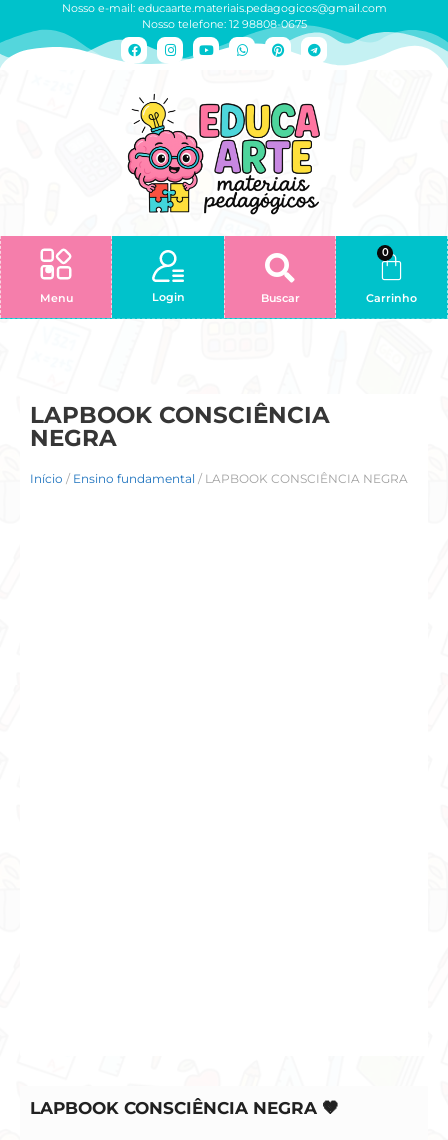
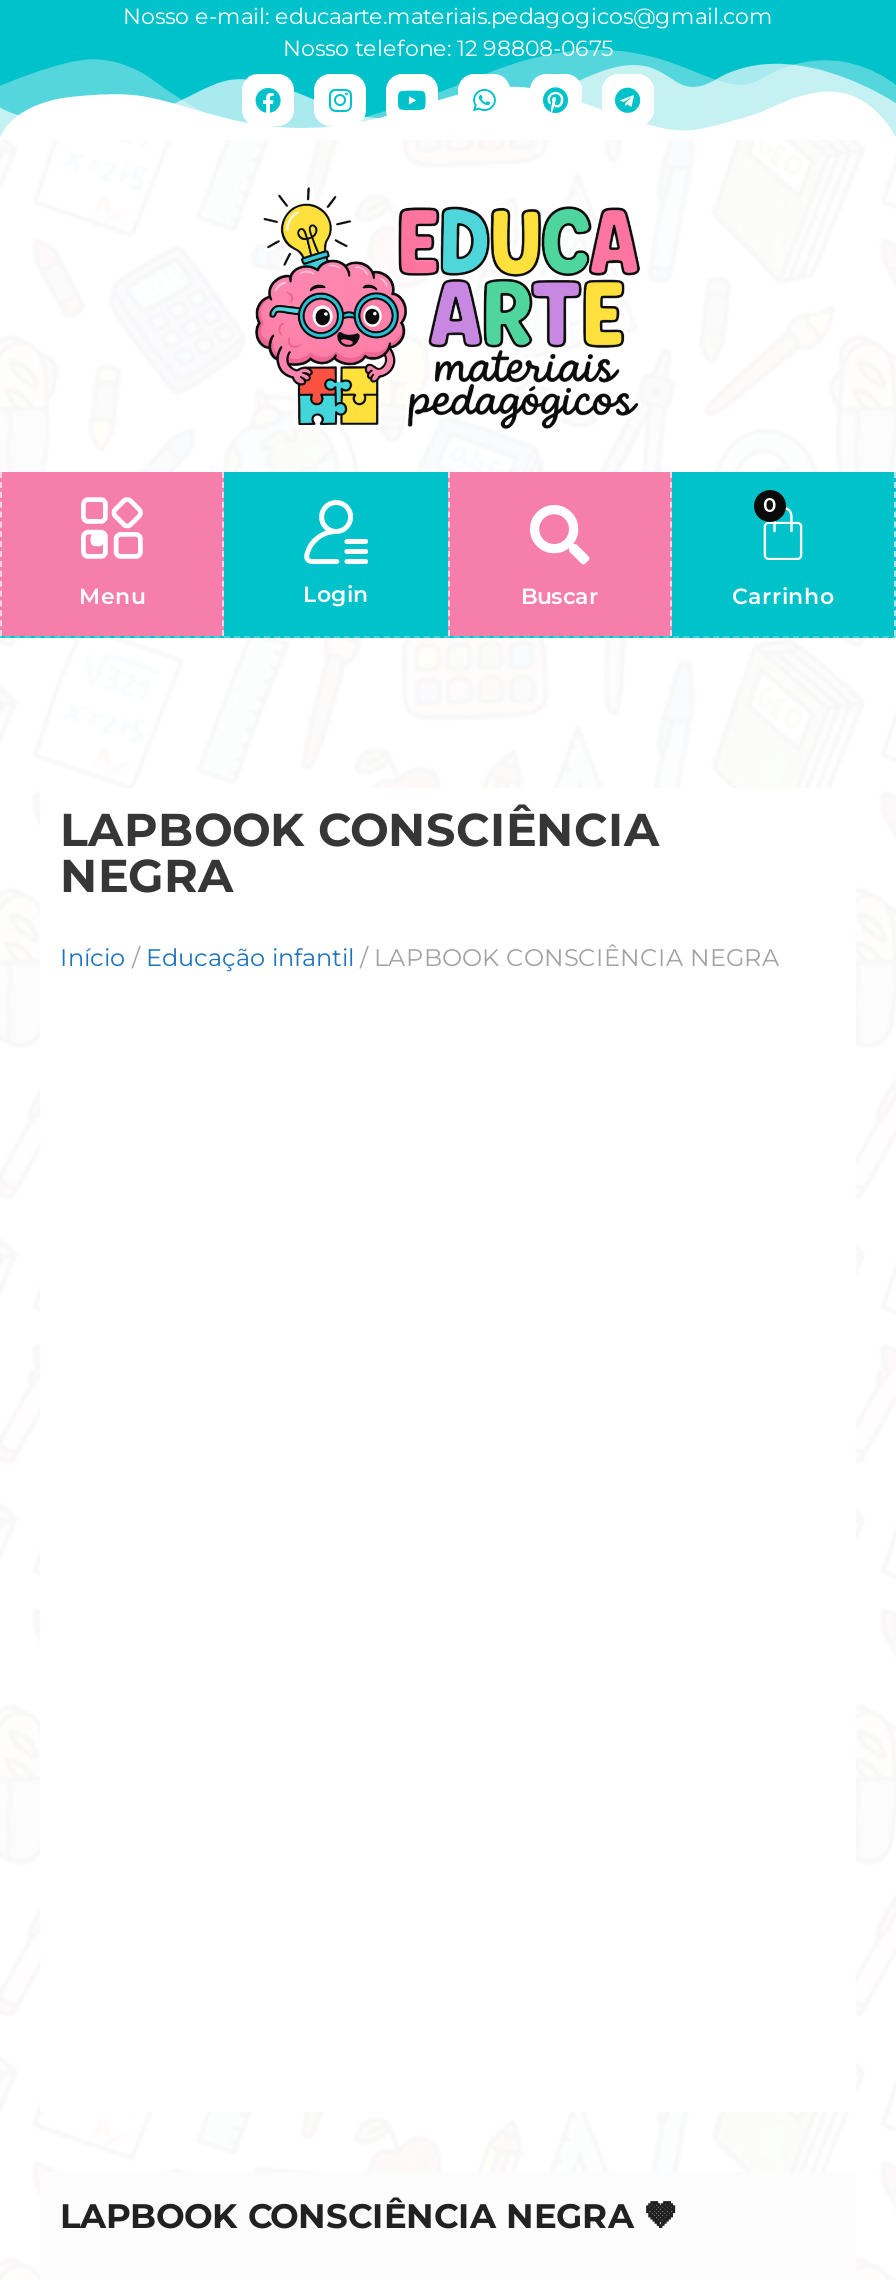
- Início / Ensino fundamental / LAPBOOK CONSCIÊNCIA NEGRA
+ Início / Educação infantil / LAPBOOK CONSCIÊNCIA NEGRA
